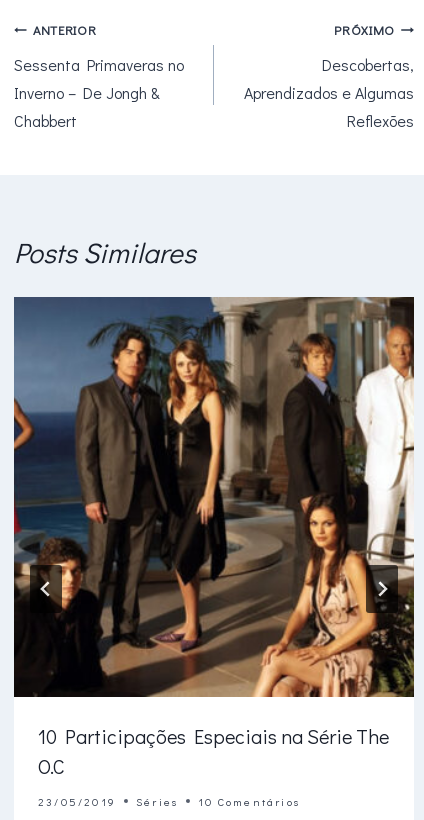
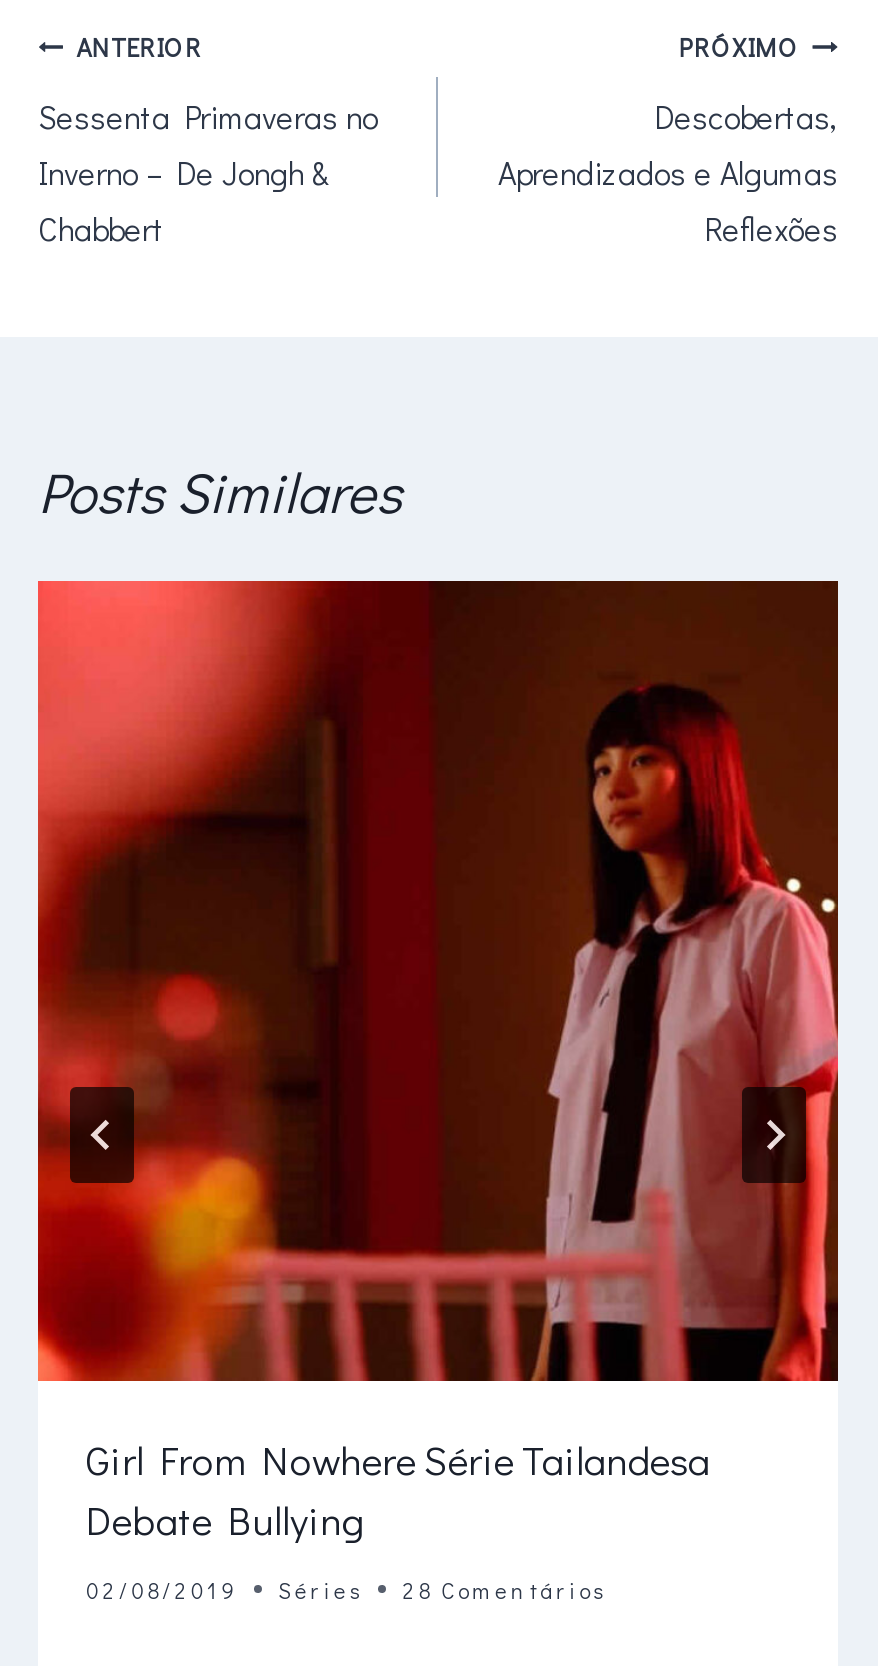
- [image]
- 10 Participações Especiais na Série The
- O.C
+ [image]
+ Girl From Nowhere Série Tailandesa
+ Debate Bullying

- 23/05/2019
+ 02/08/2019

- 10 Comentários
+ 28 Comentários
